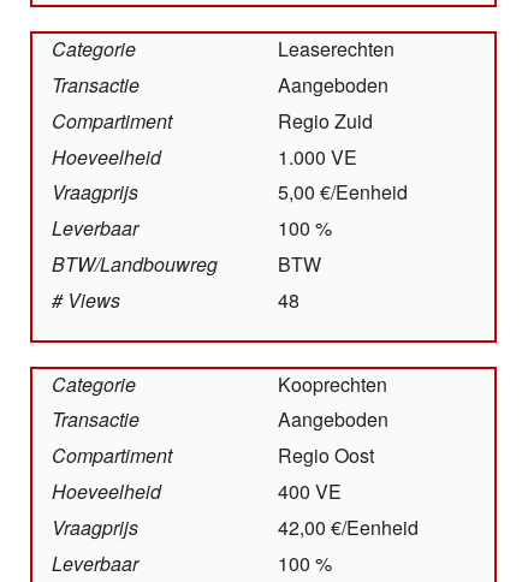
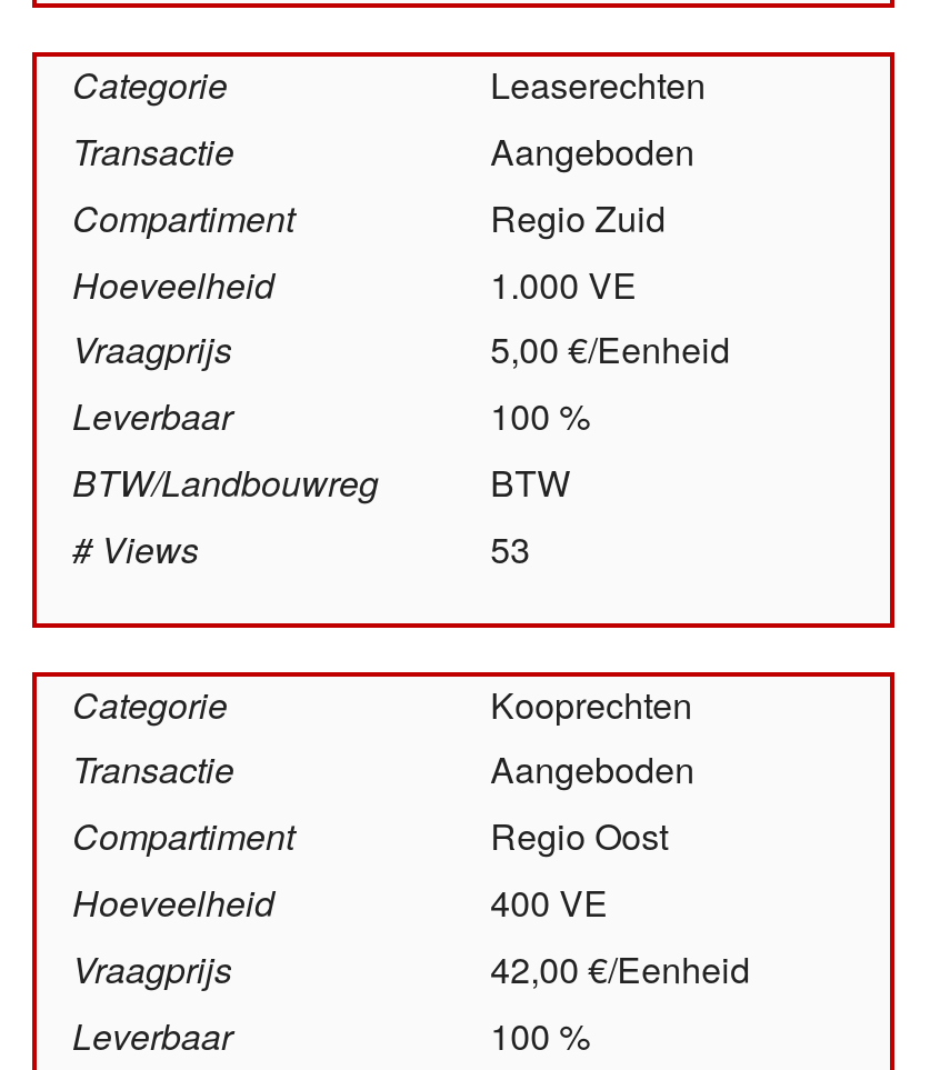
- 48
+ 53
